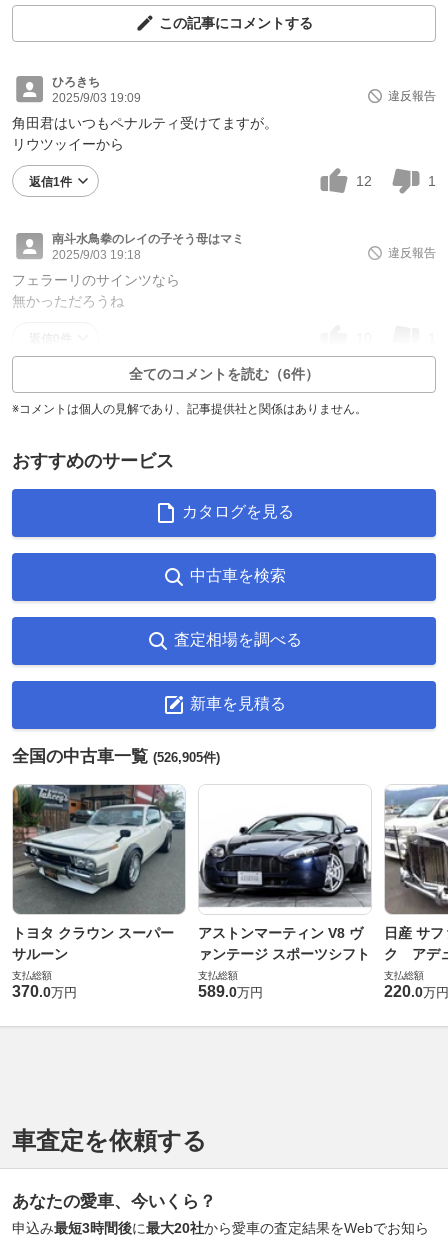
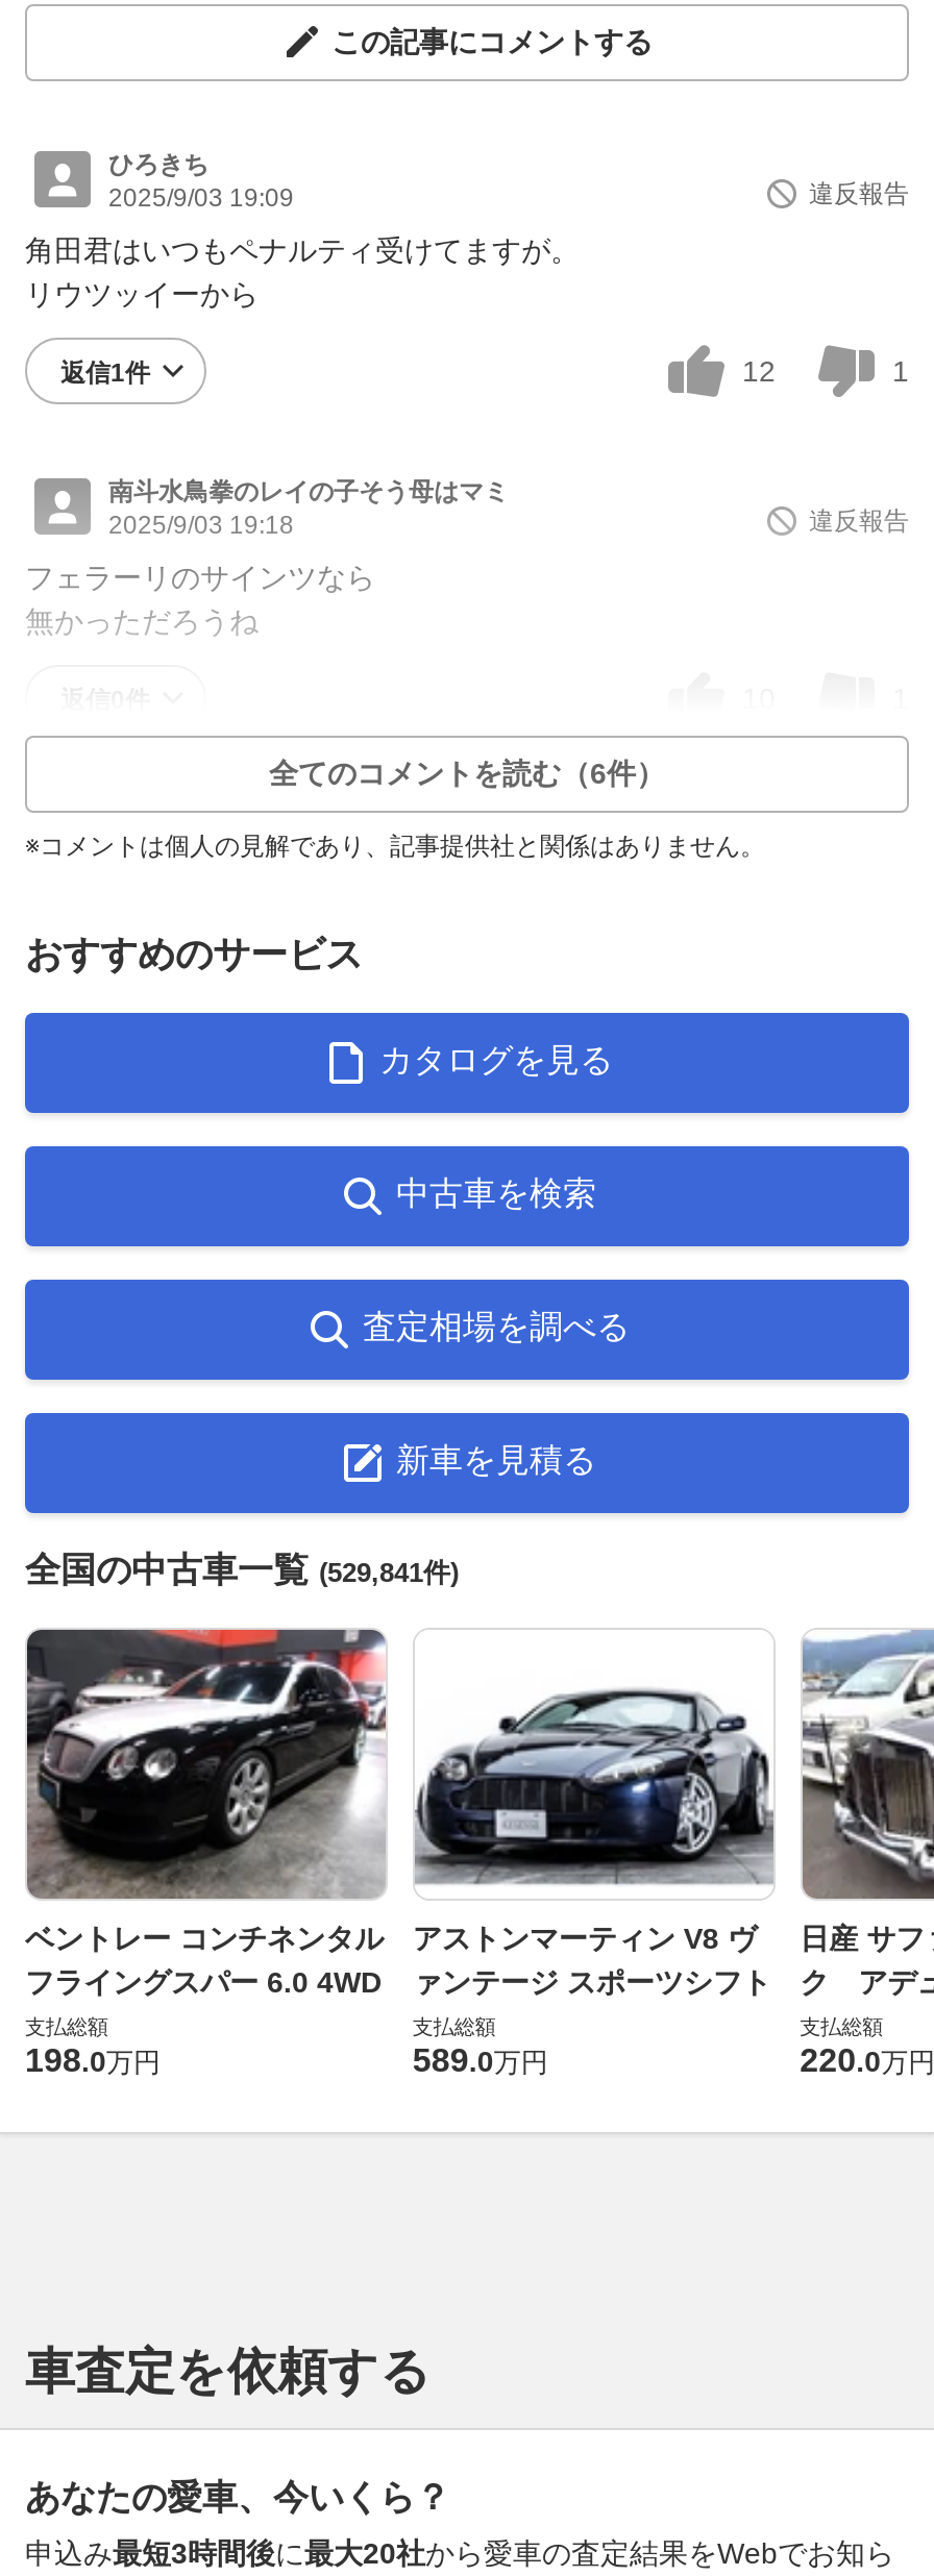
- 全国の中古車一覧(526,905件)
+ 全国の中古車一覧(529,841件)

- [image]
- トヨタ クラウン スーパー
- サルーン
+ [image]
+ ベントレー コンチネンタル
+ フライングスパー 6.0 4WD

- 370.0万円
+ 198.0万円
